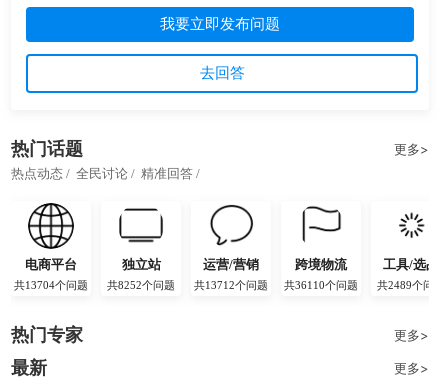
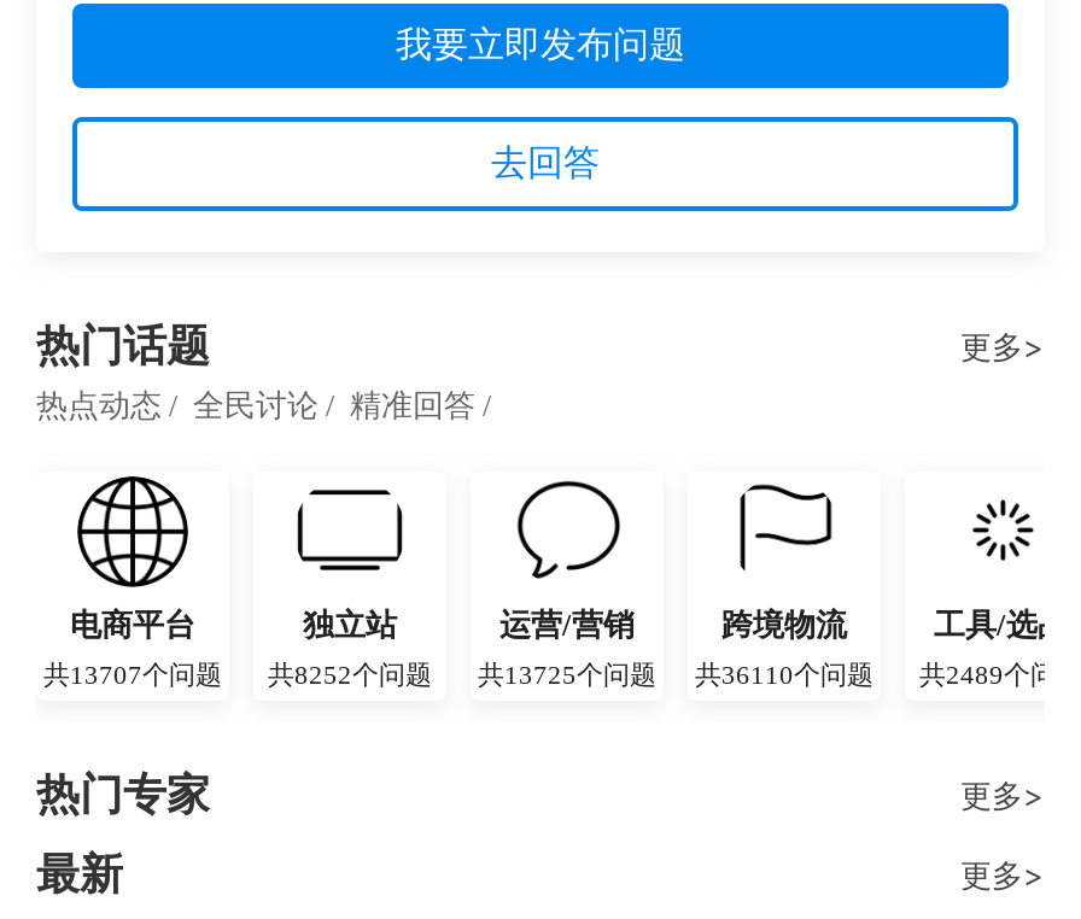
- 共13704个问题
+ 共13707个问题

- 共13712个问题
+ 共13725个问题
